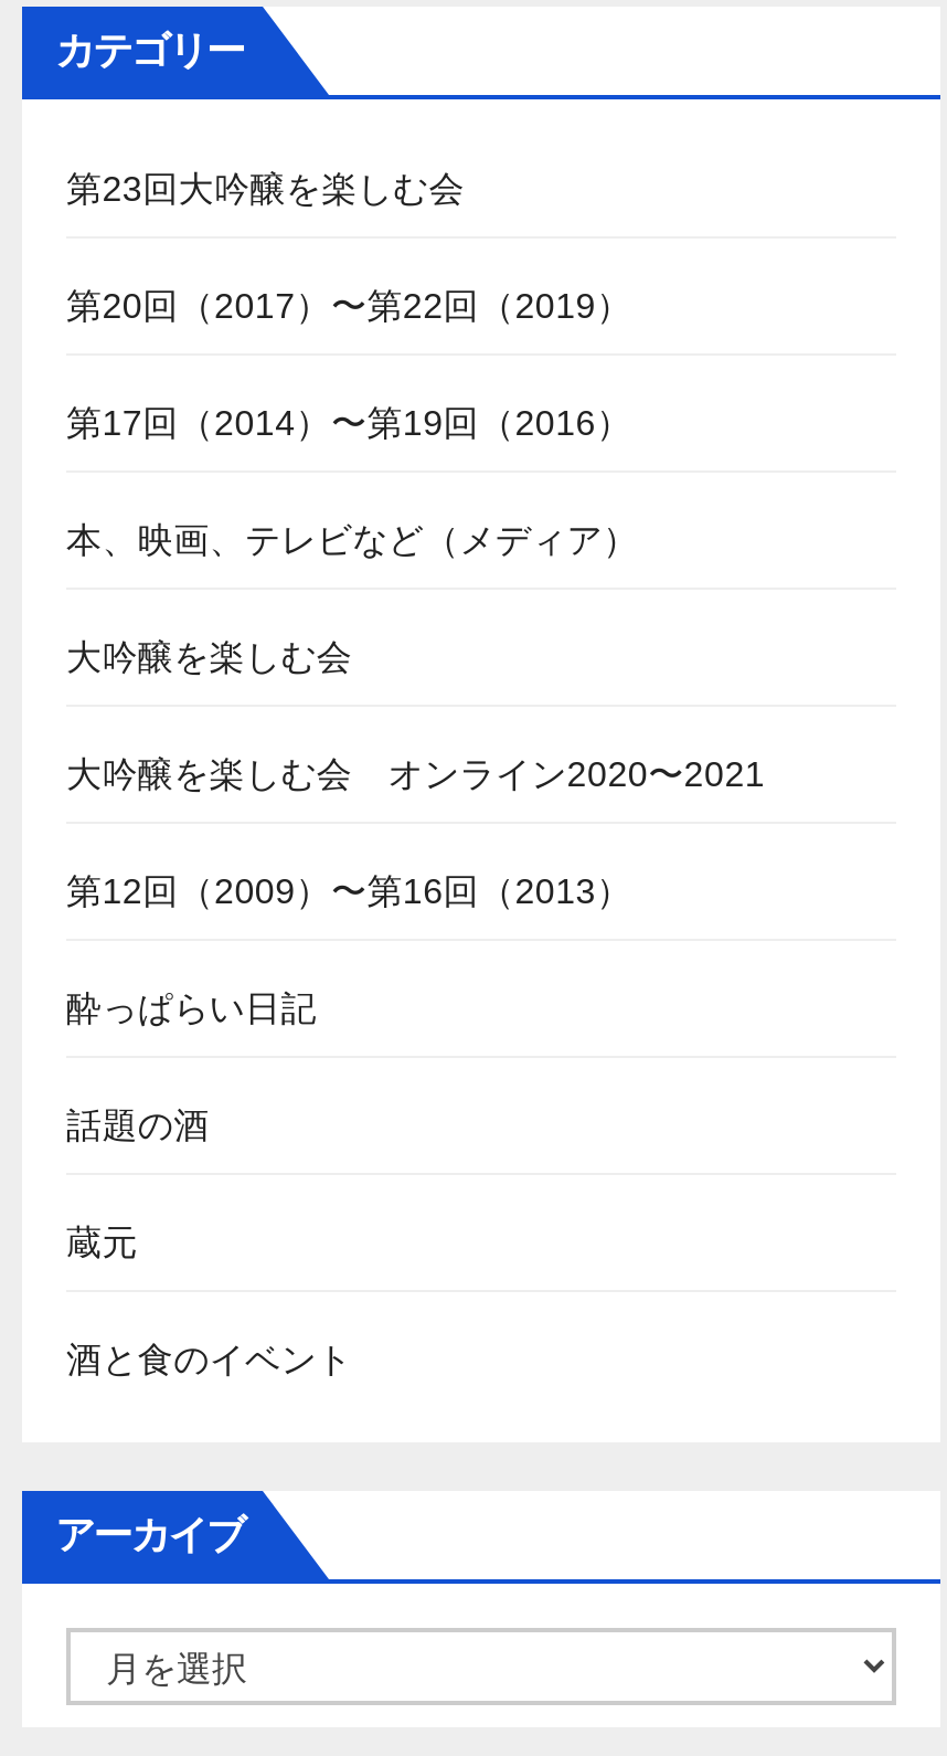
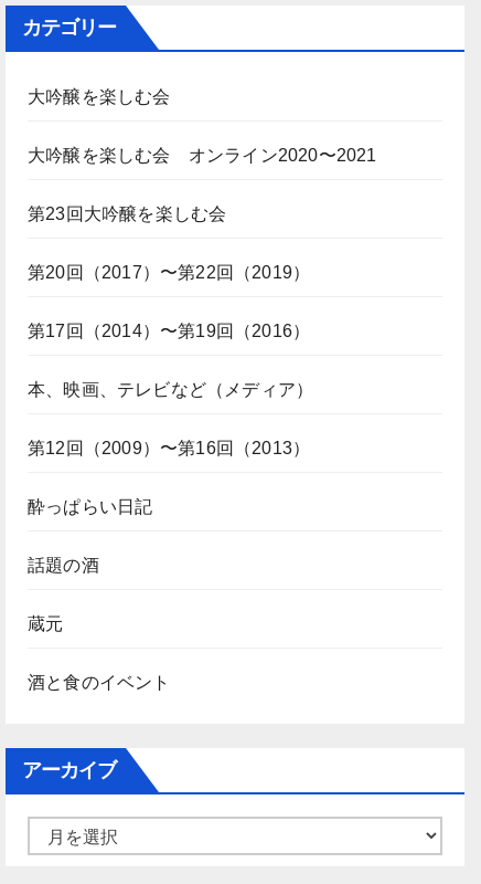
moved down: 第23回大吟醸を楽しむ会 | 第20回（2017）〜第22回（2019） | 第17回（2014）〜第19回（2016） | 本、映画、テレビなど（メディア）

moved up: 大吟醸を楽しむ会 | 大吟醸を楽しむ会 オンライン2020〜2021
